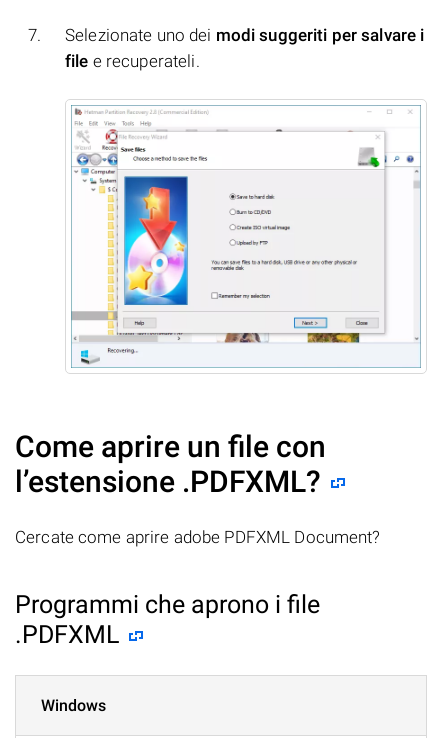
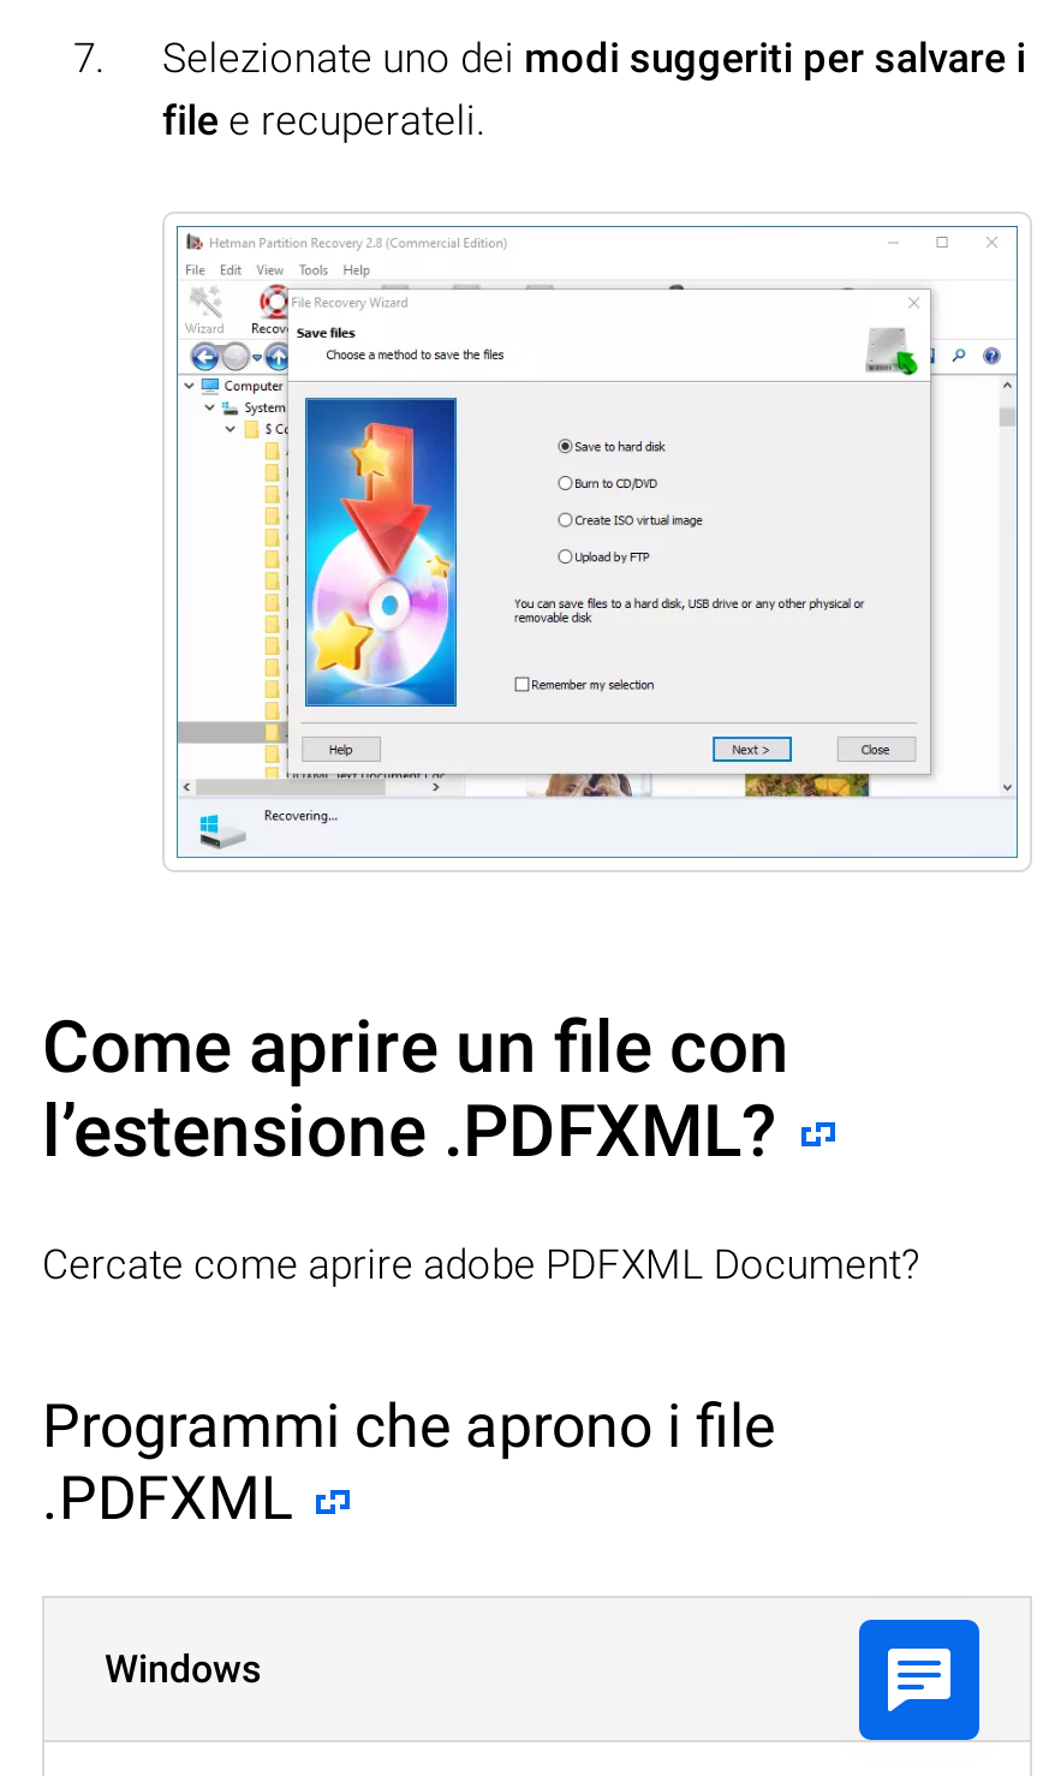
+ [image]
